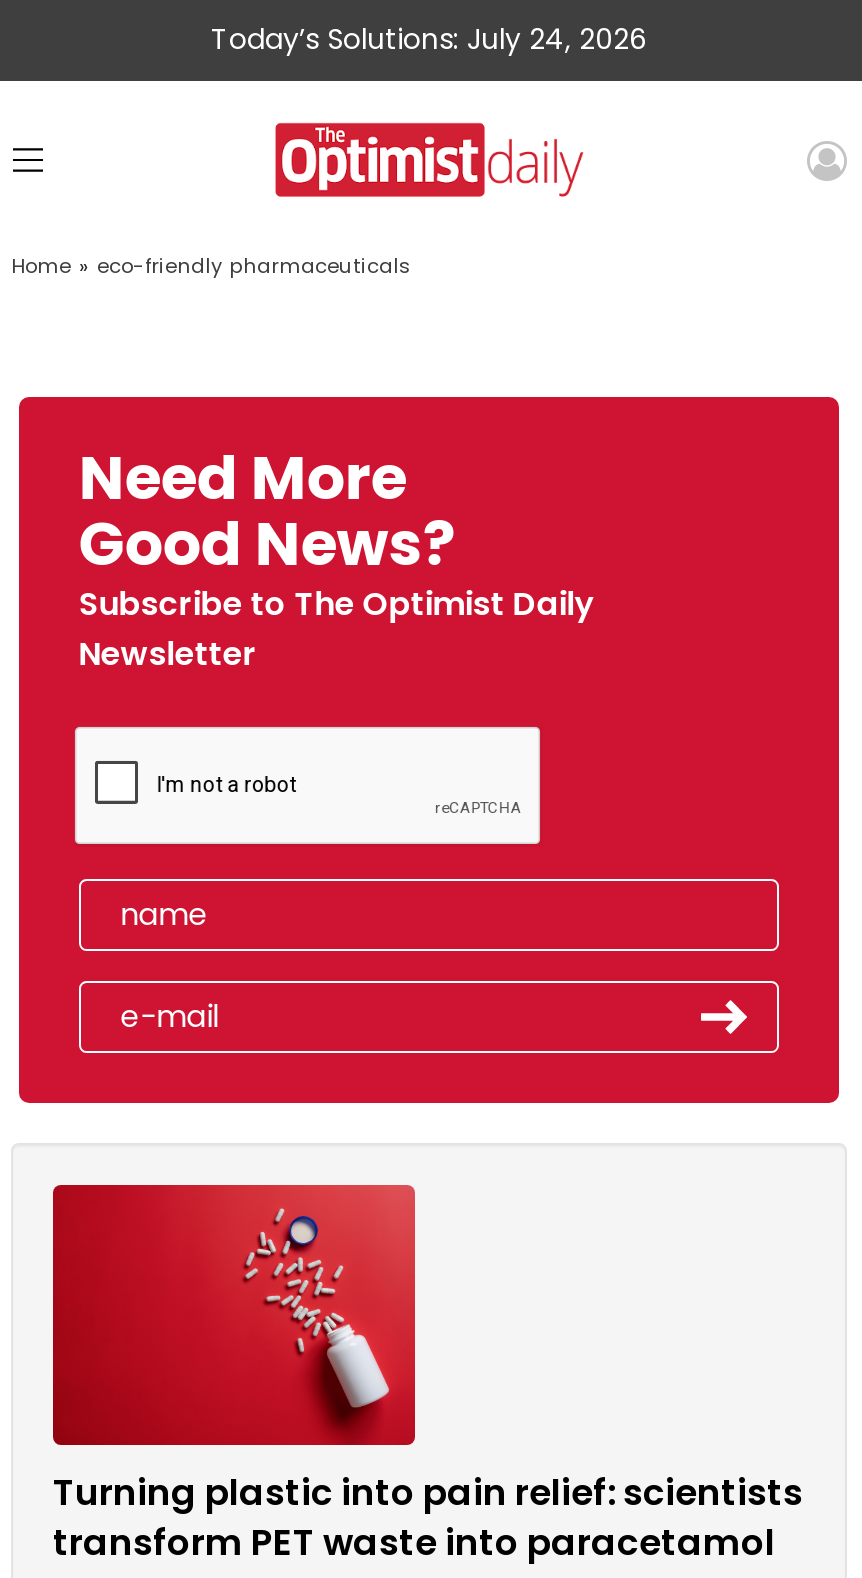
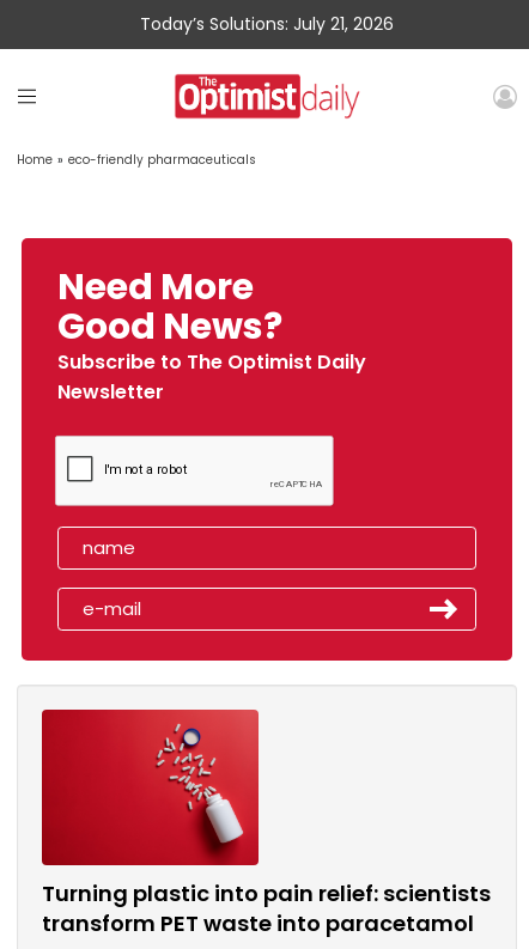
- Today’s Solutions: July 24, 2026
+ Today’s Solutions: July 21, 2026
